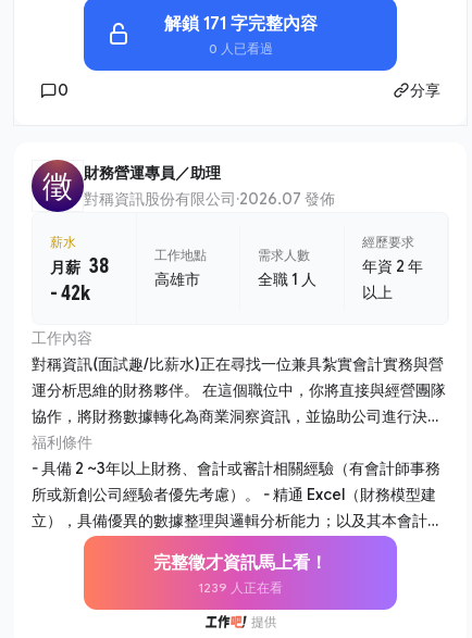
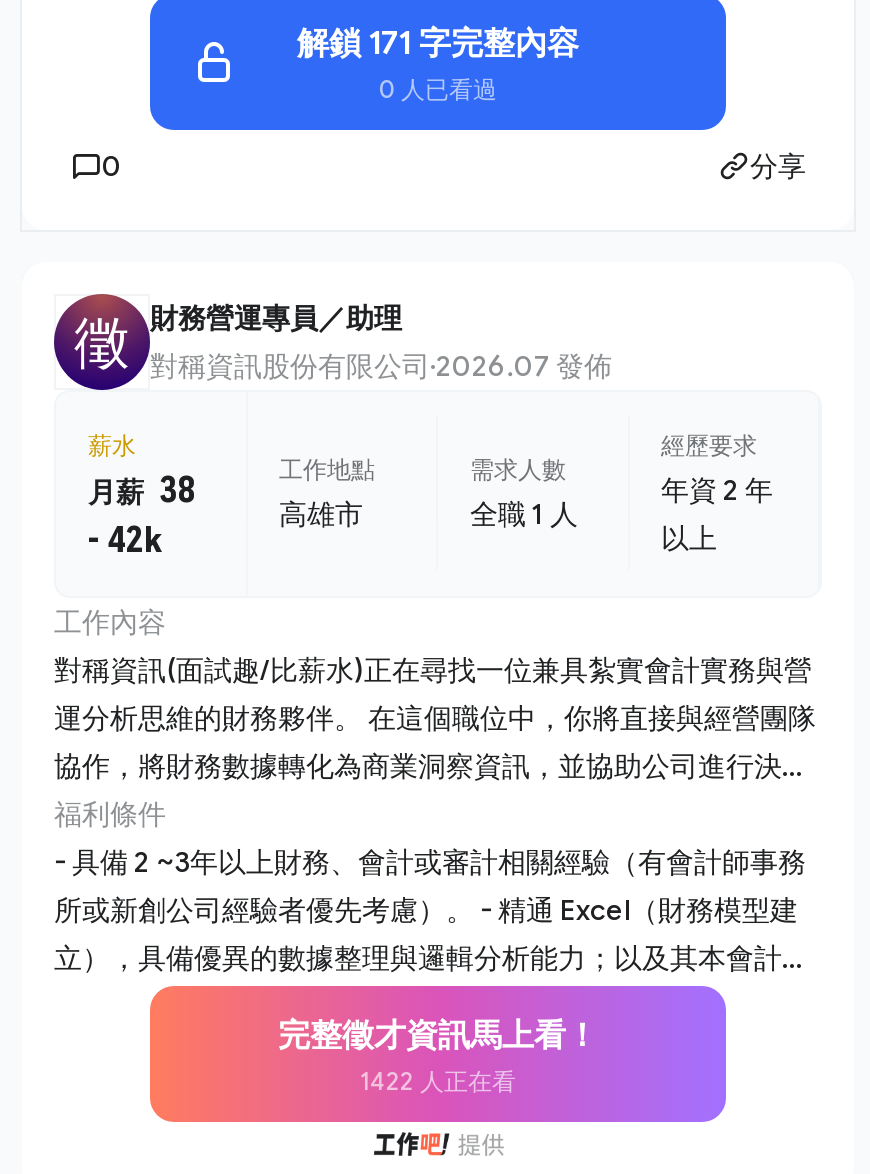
- 1239 人正在看
+ 1422 人正在看
